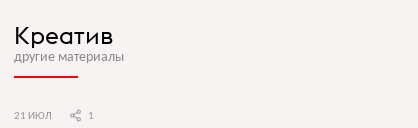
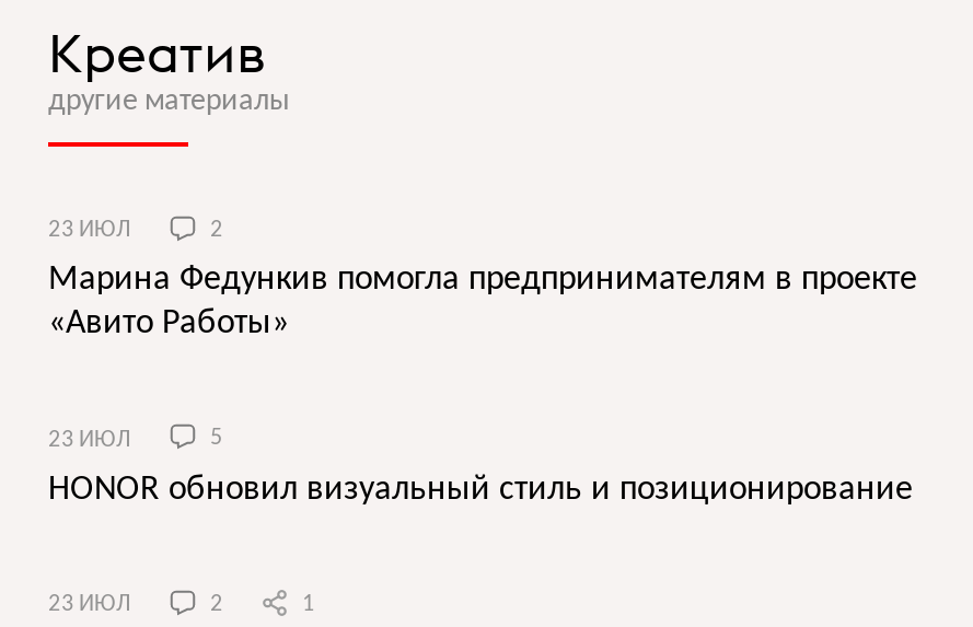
- 21 ИЮЛ
+ 23 ИЮЛ
+ 2
+ Марина Федункив помогла предпринимателям в проекте
+ «Авито Работы»
+ 23 ИЮЛ
+ 5
+ HONOR обновил визуальный стиль и позиционирование
+ 23 ИЮЛ
+ 2
